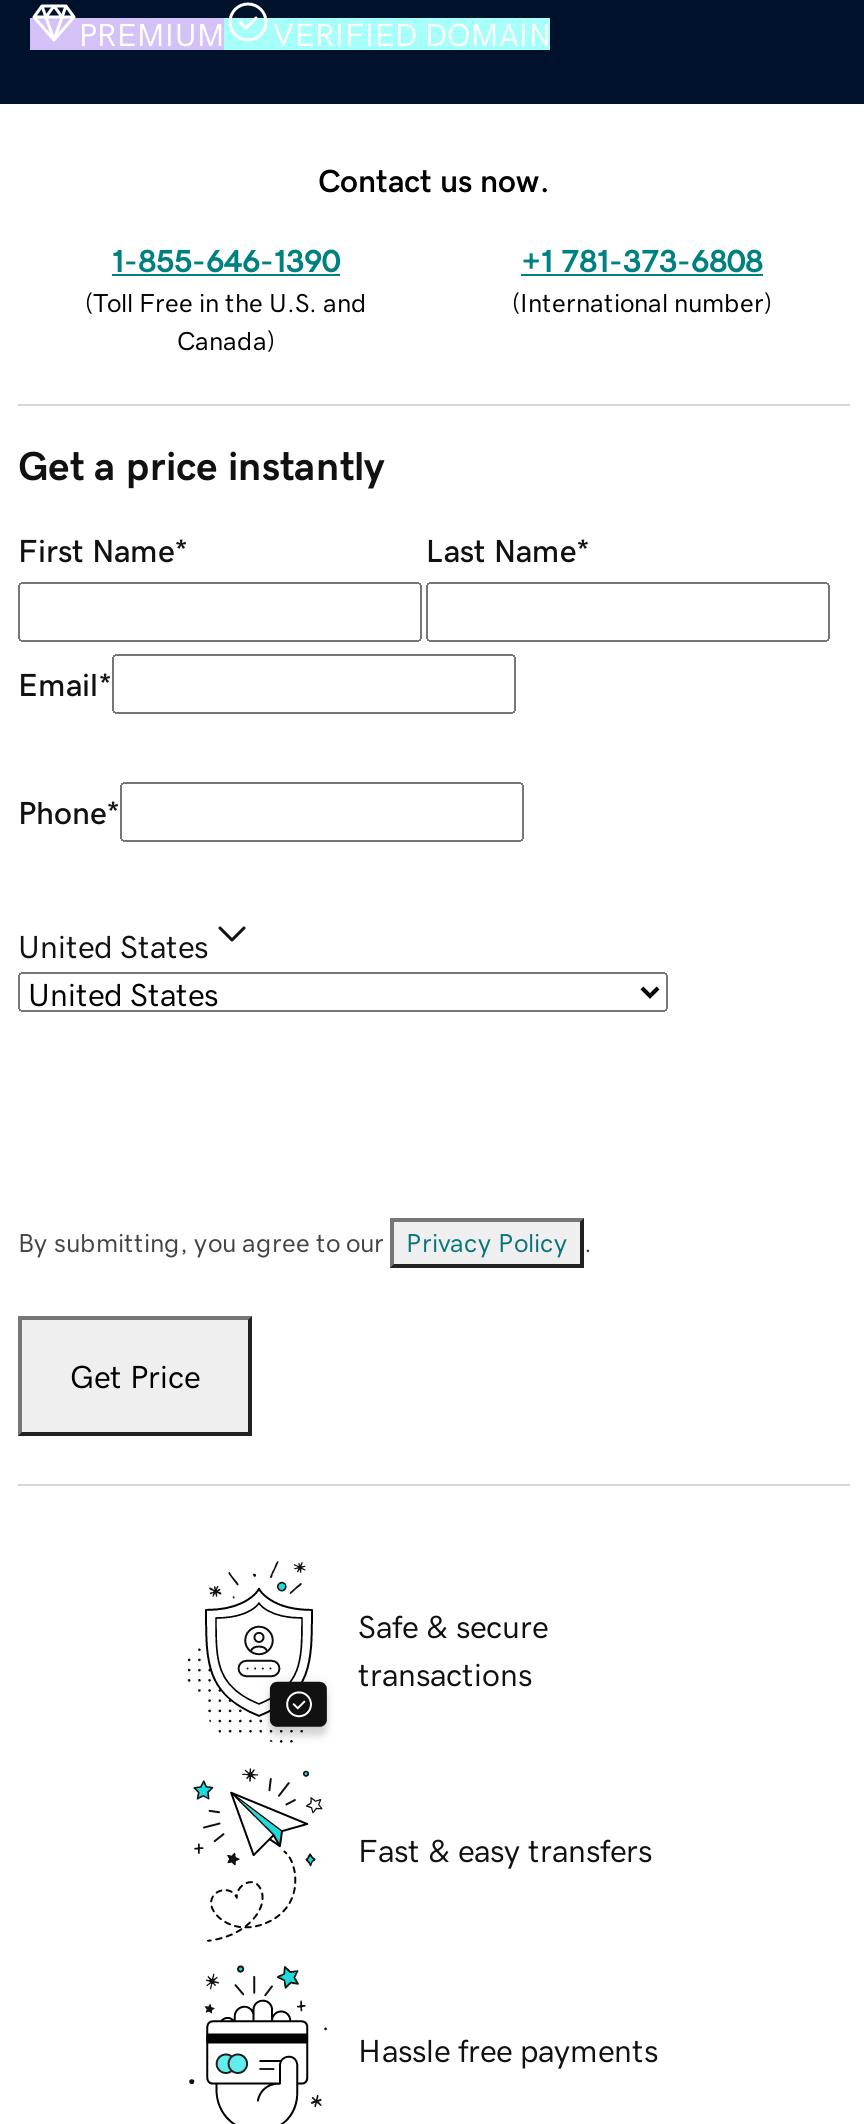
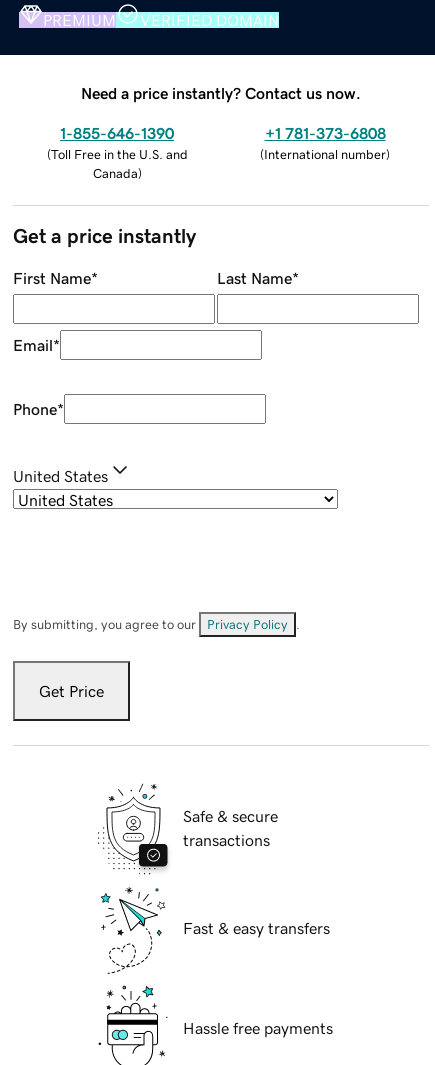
- Contact us now.
+ Need a price instantly? Contact us now.
